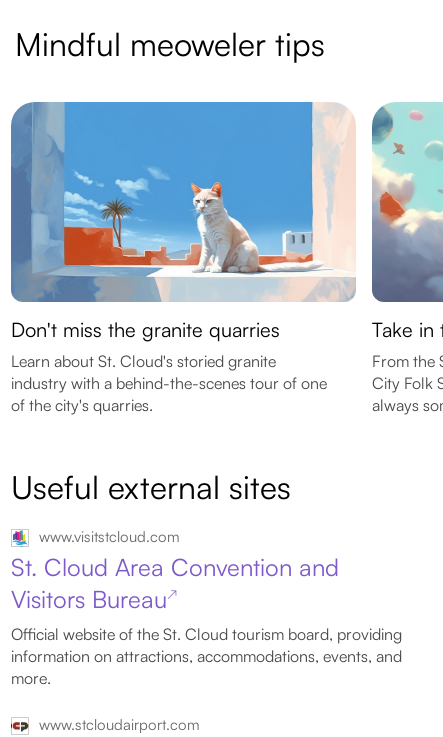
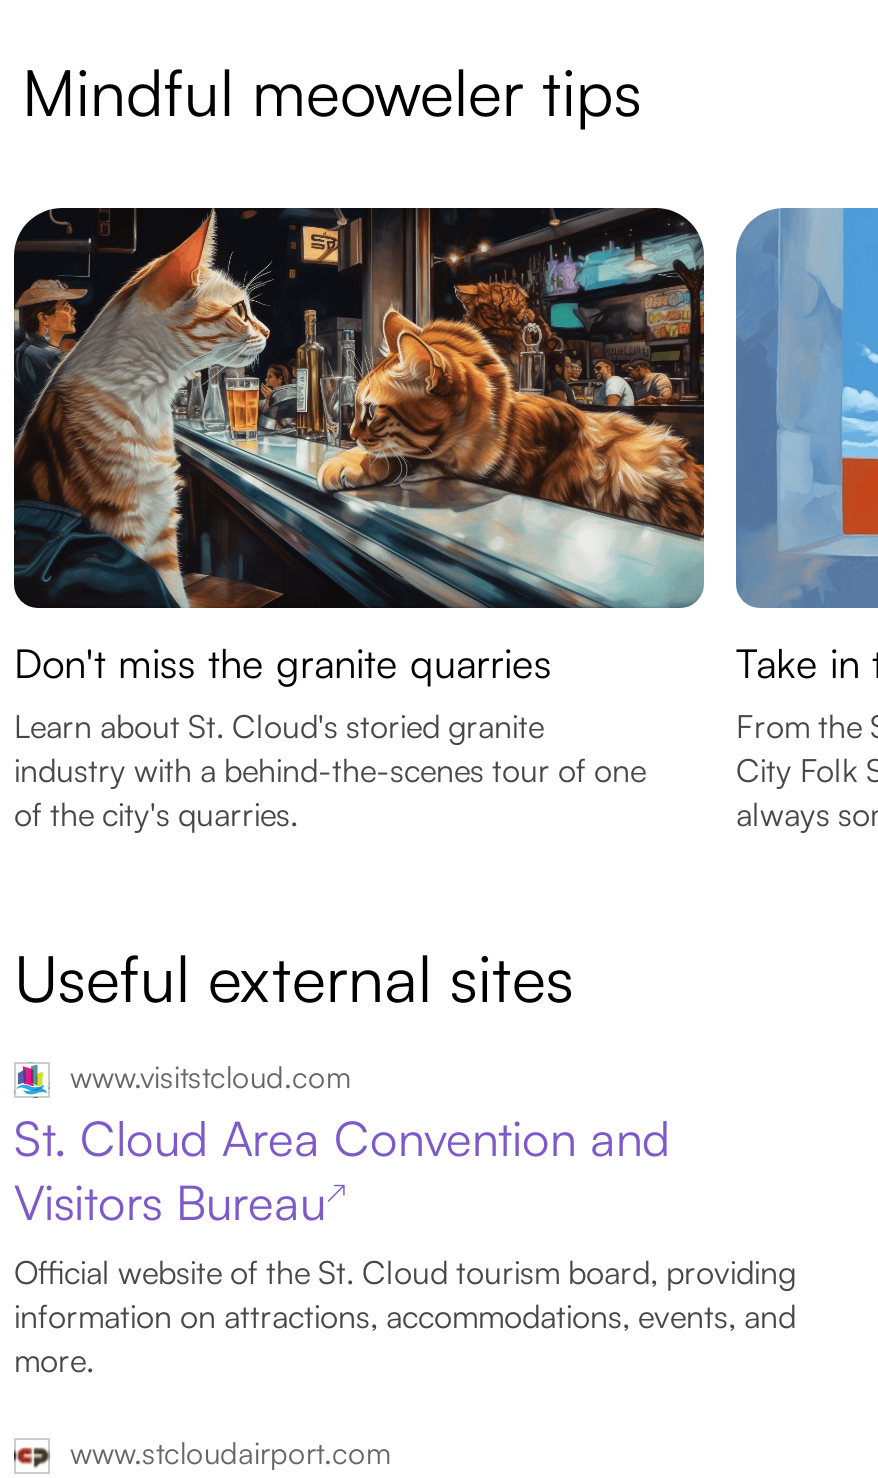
- [image]
+ [image]

- [image]
+ [image]
